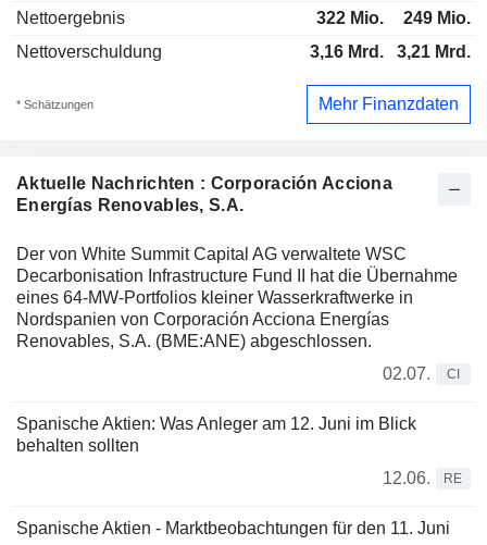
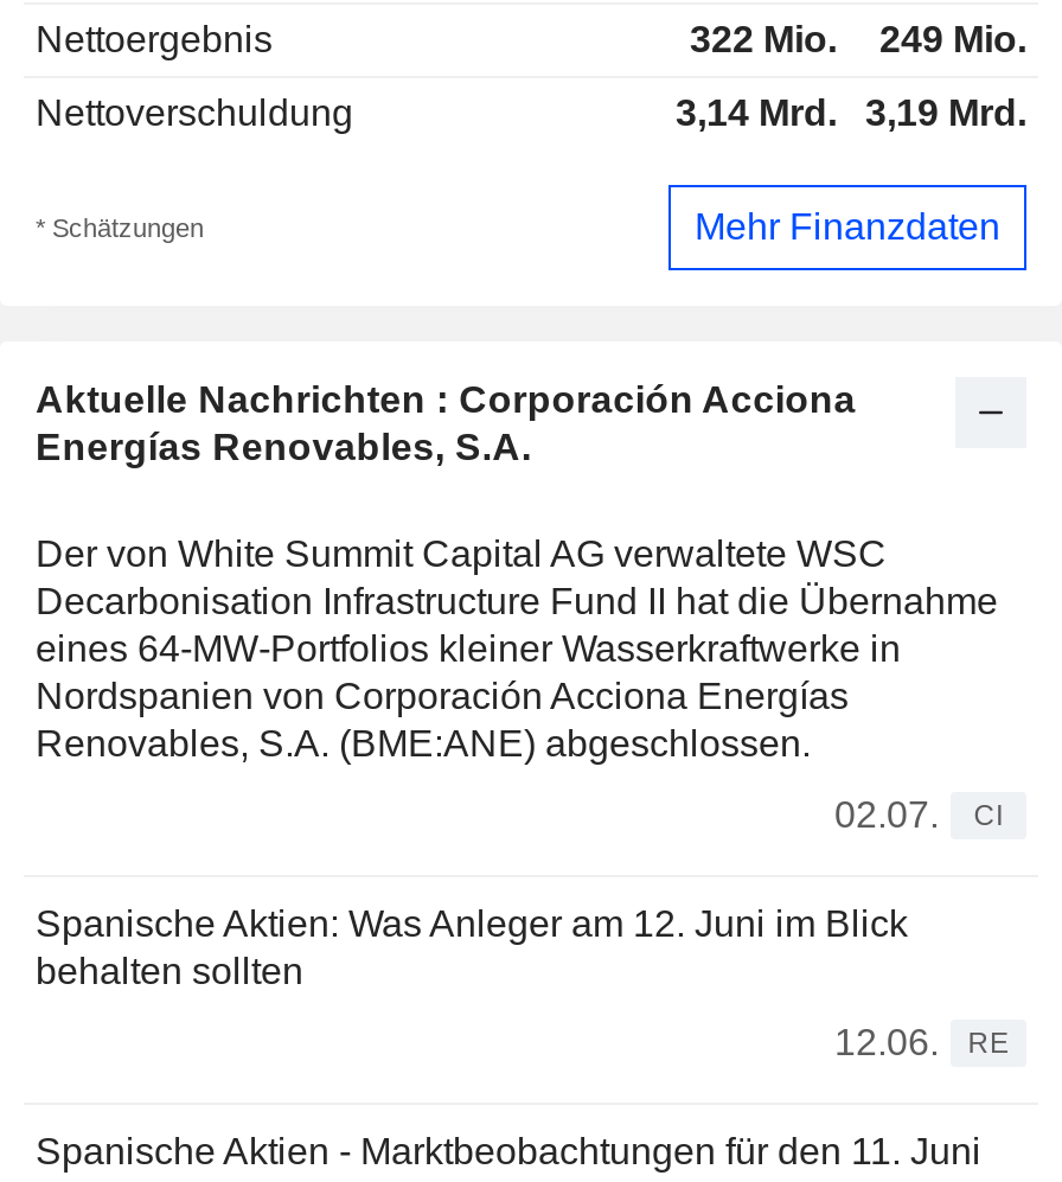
- 3,16 Mrd.
+ 3,14 Mrd.

- 3,21 Mrd.
+ 3,19 Mrd.
